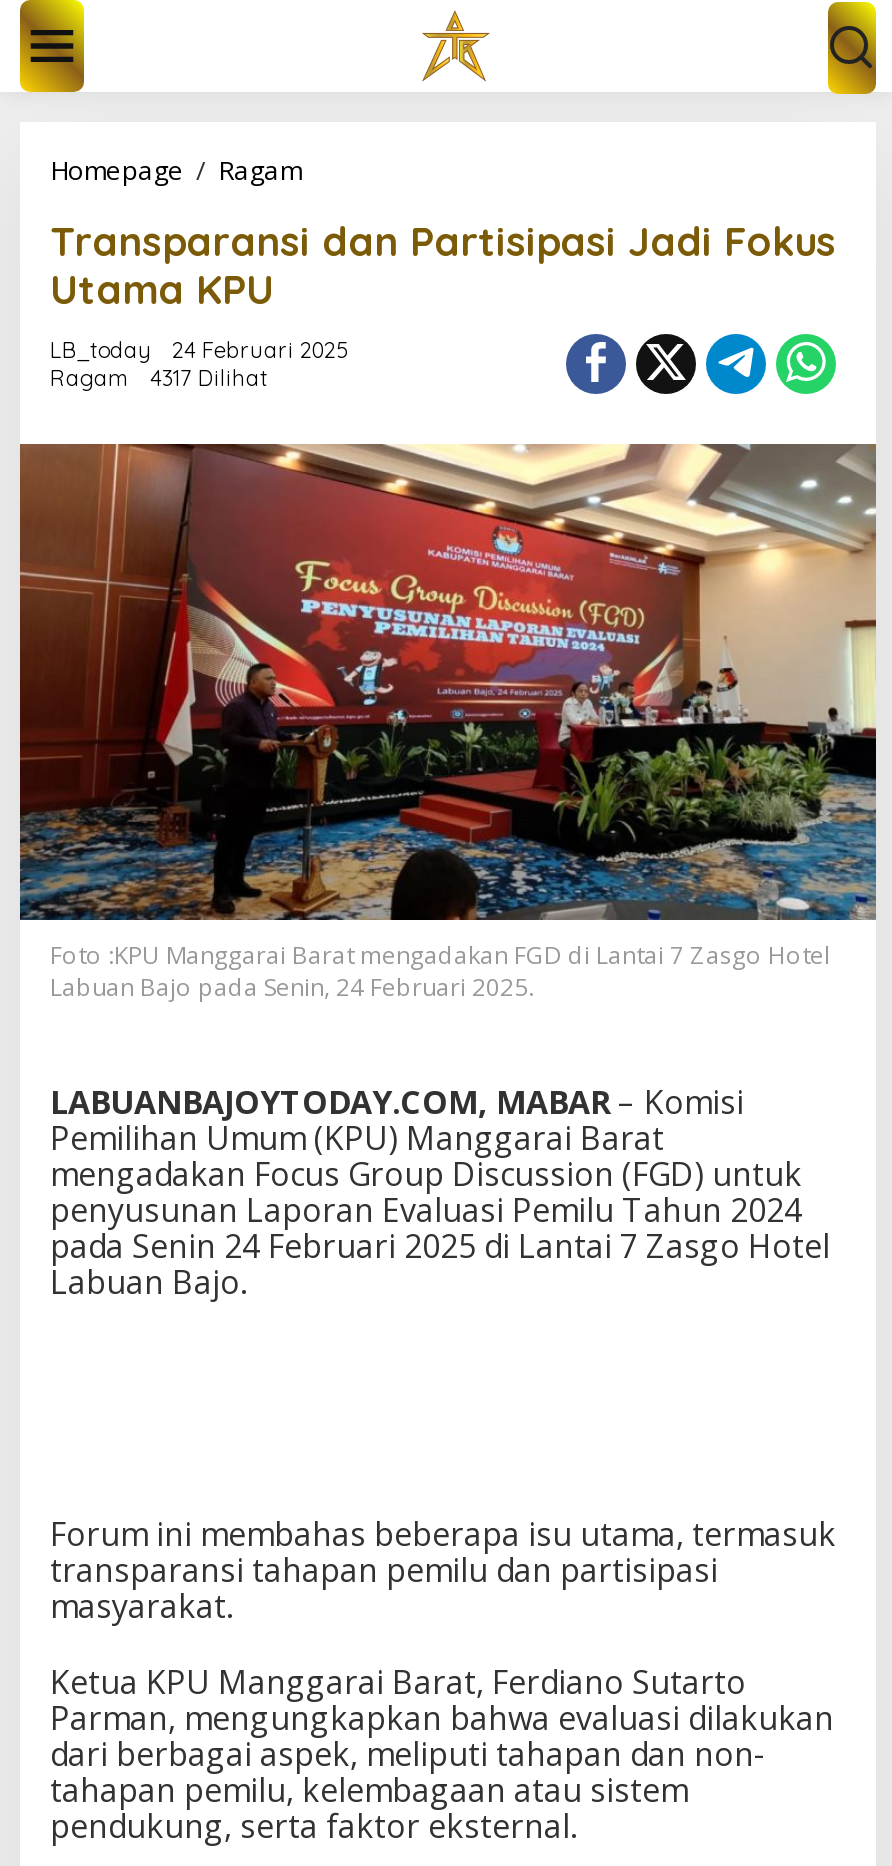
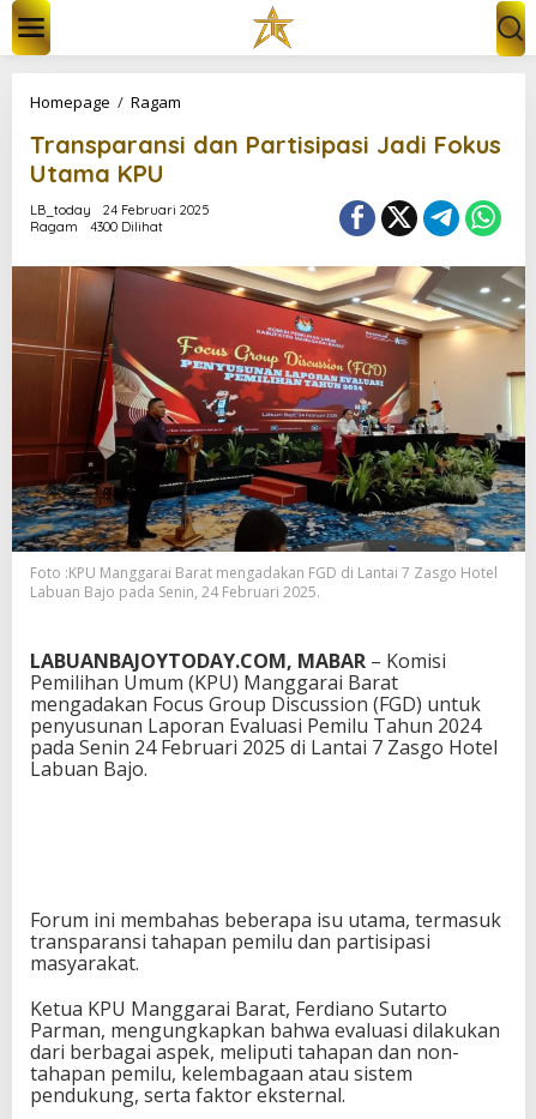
- 4317 Dilihat
+ 4300 Dilihat
